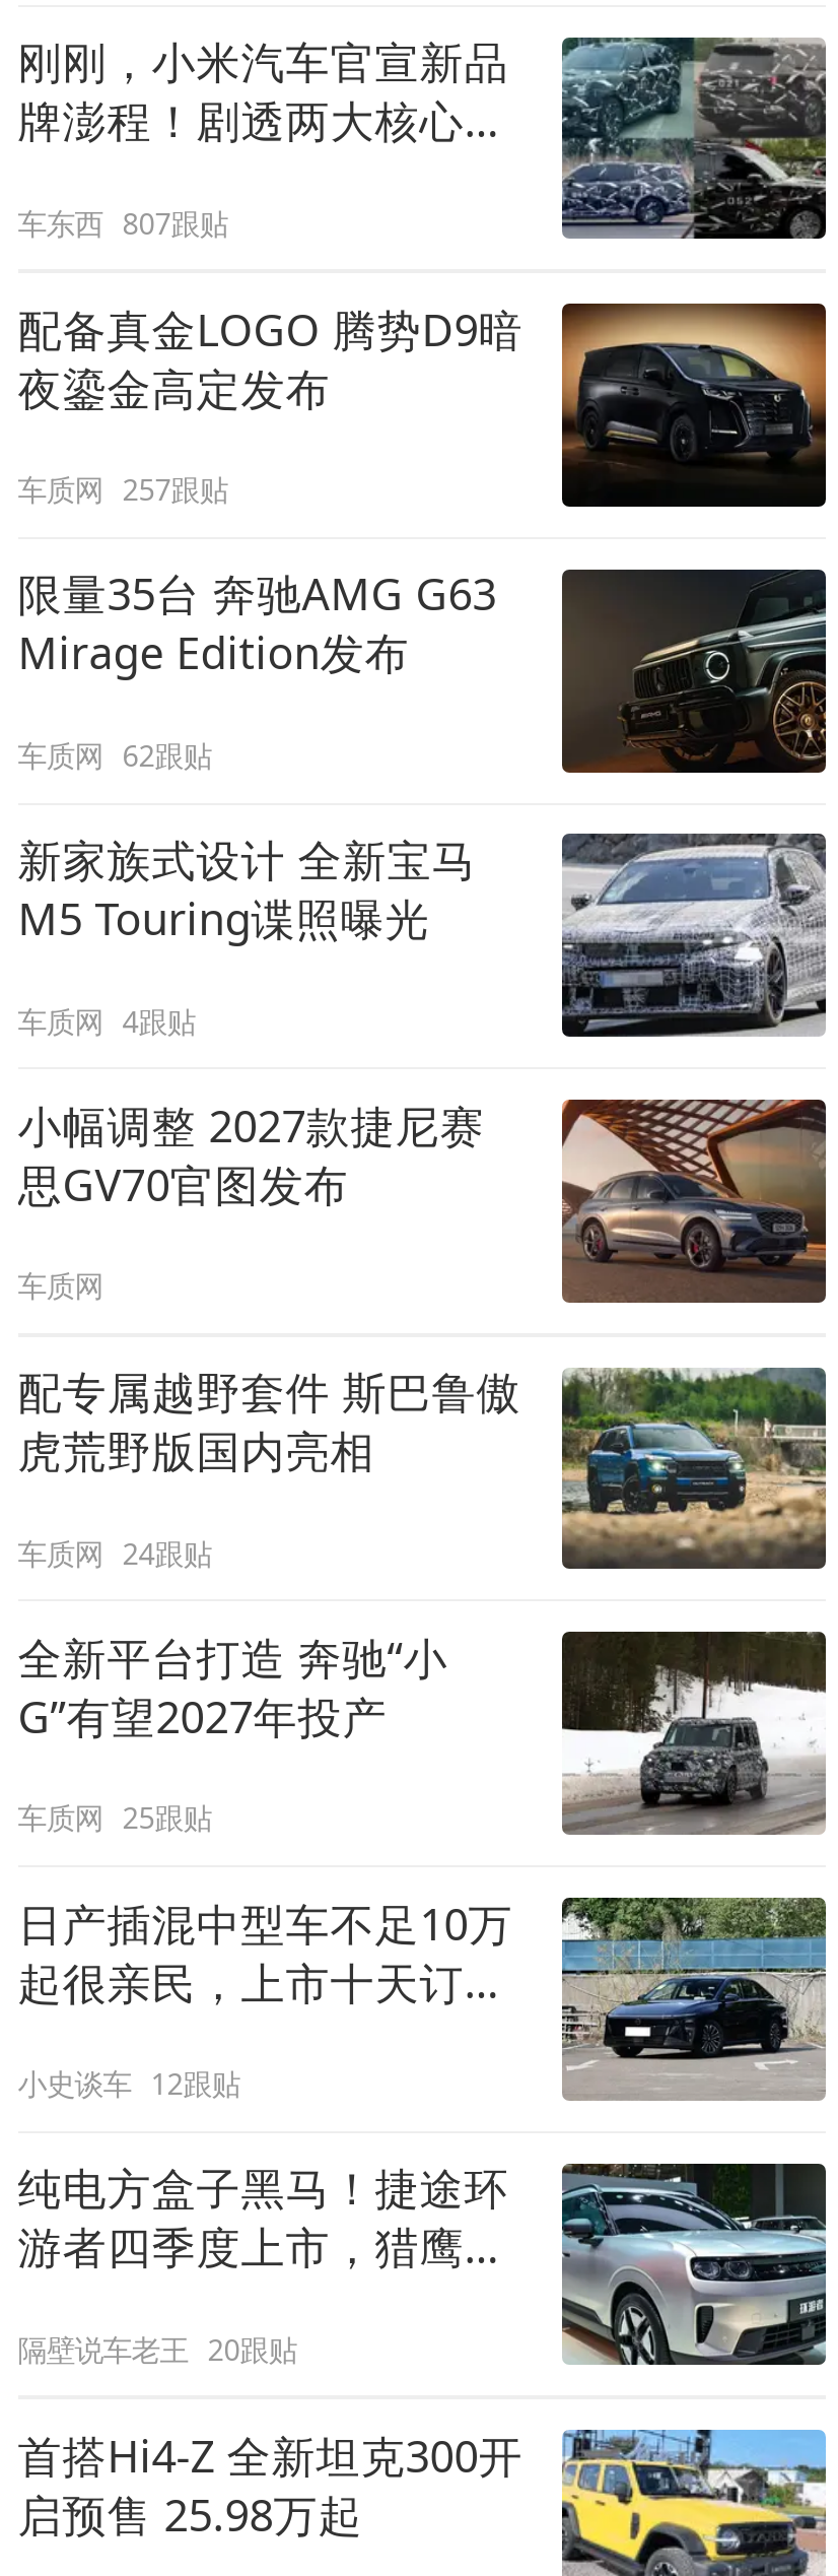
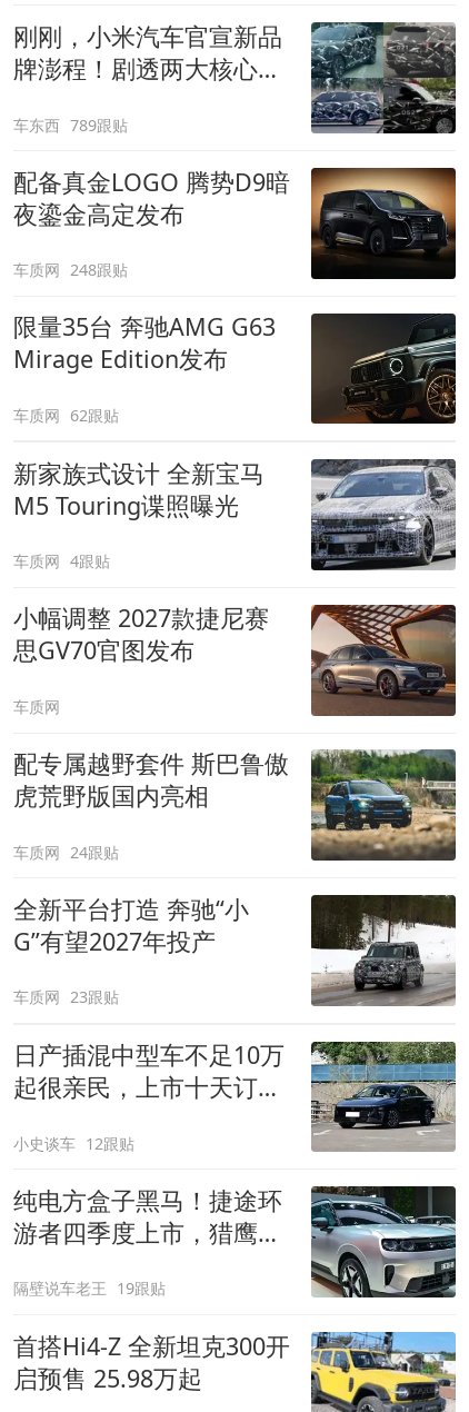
- 车东西 807跟贴
+ 车东西 789跟贴

- 车质网 257跟贴
+ 车质网 248跟贴

- 车质网 25跟贴
+ 车质网 23跟贴

- 隔壁说车老王 20跟贴
+ 隔壁说车老王 19跟贴
